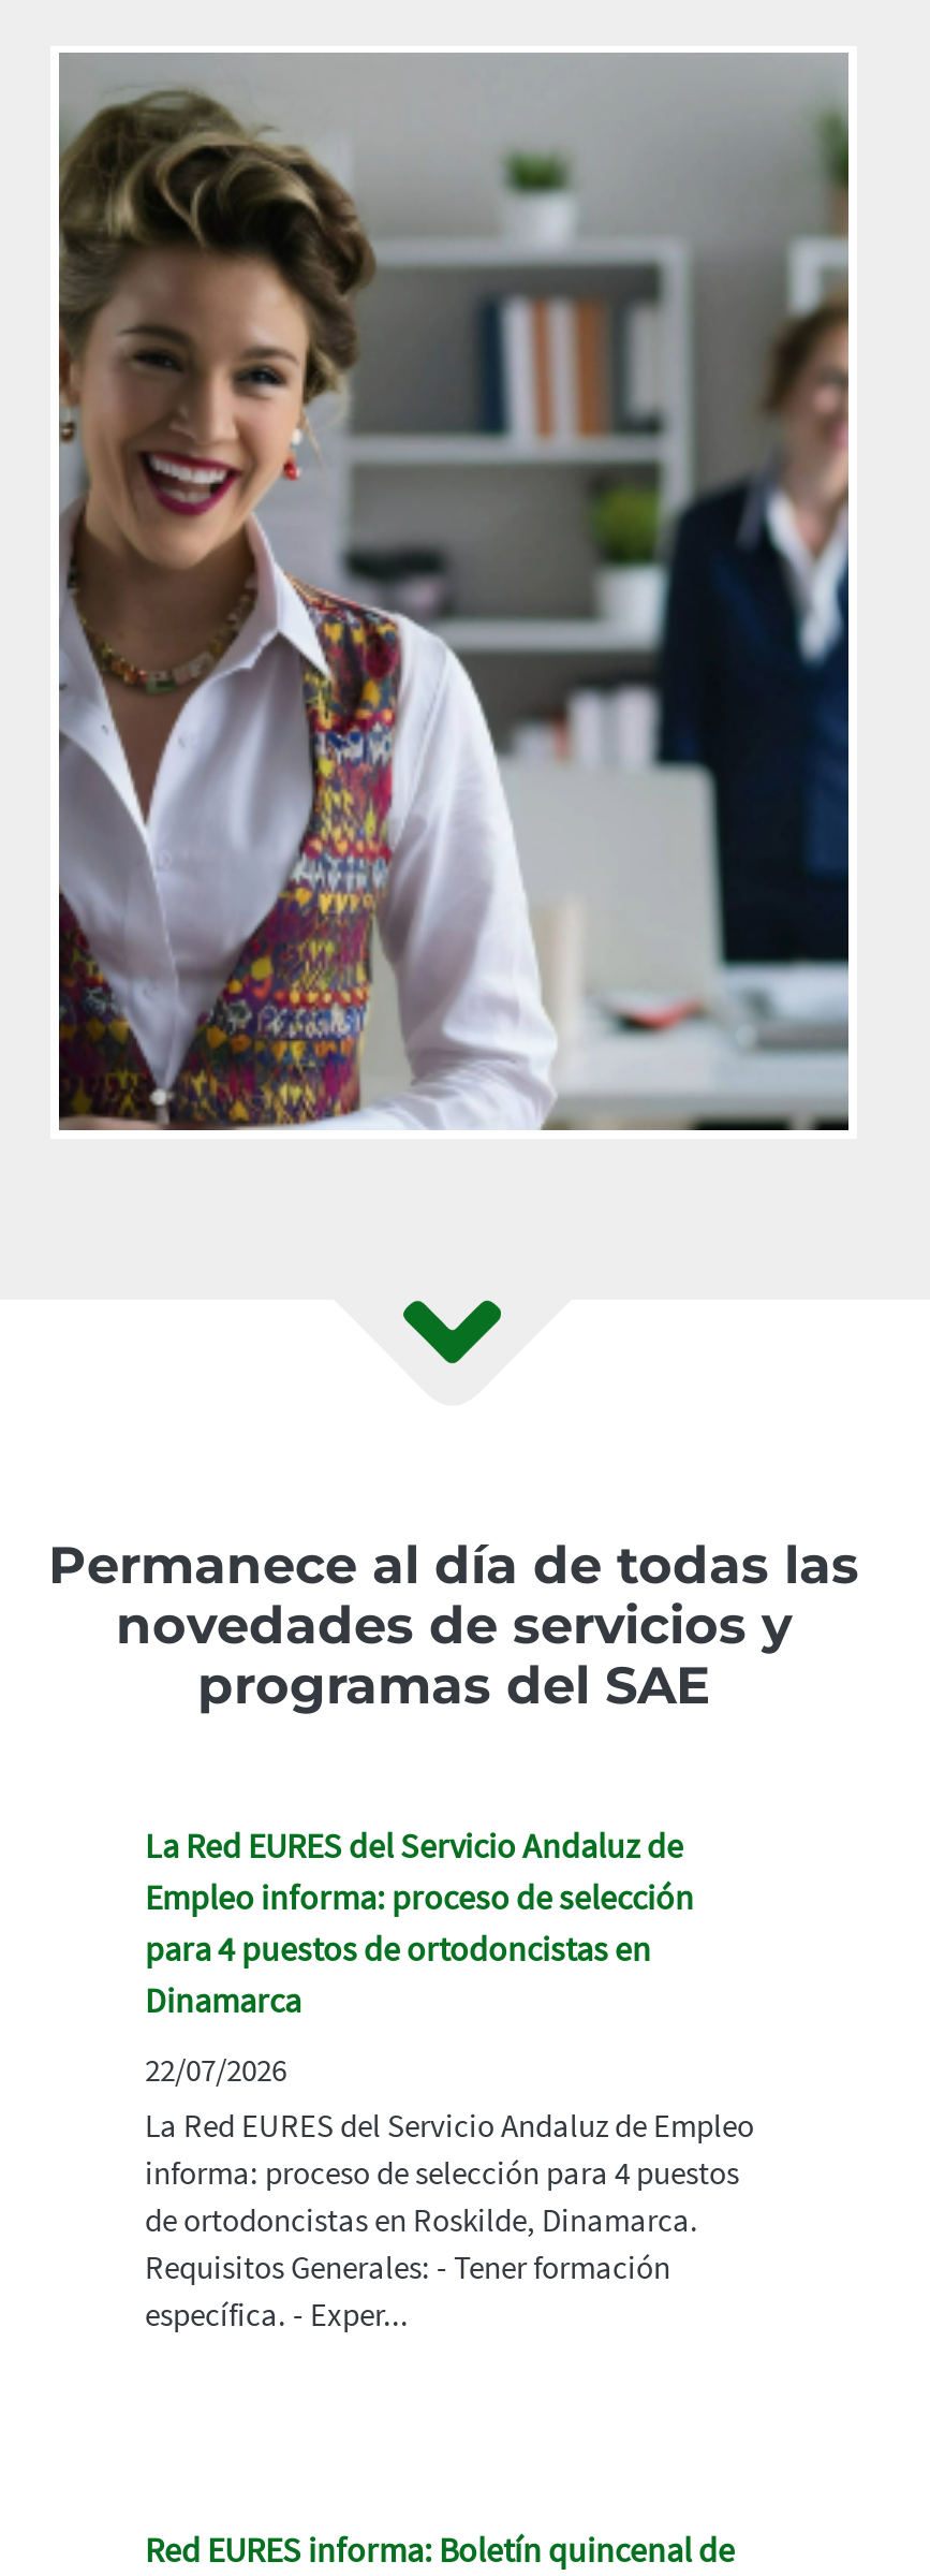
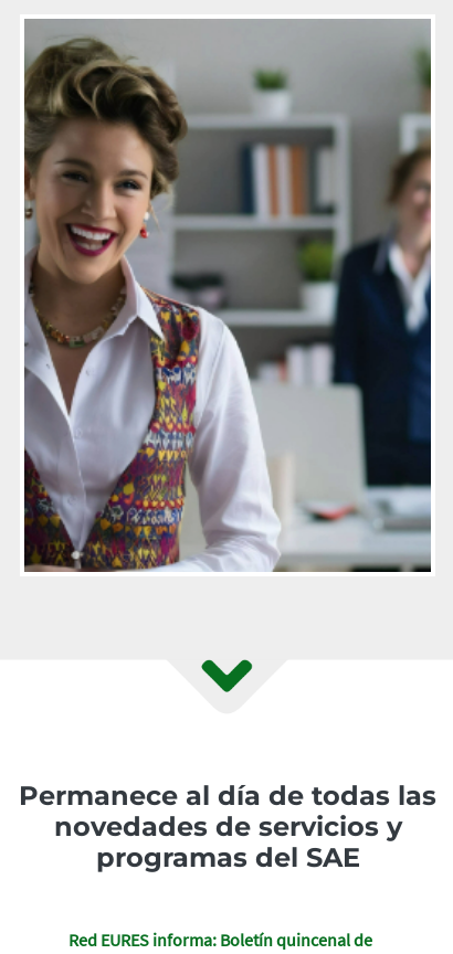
- La Red EURES del Servicio Andaluz de
- Empleo informa: proceso de selección
- para 4 puestos de ortodoncistas en
- Dinamarca
- 22/07/2026
- La Red EURES del Servicio Andaluz de Empleo
- informa: proceso de selección para 4 puestos
- de ortodoncistas en Roskilde, Dinamarca.
- Requisitos Generales: - Tener formación
- específica. - Exper...
